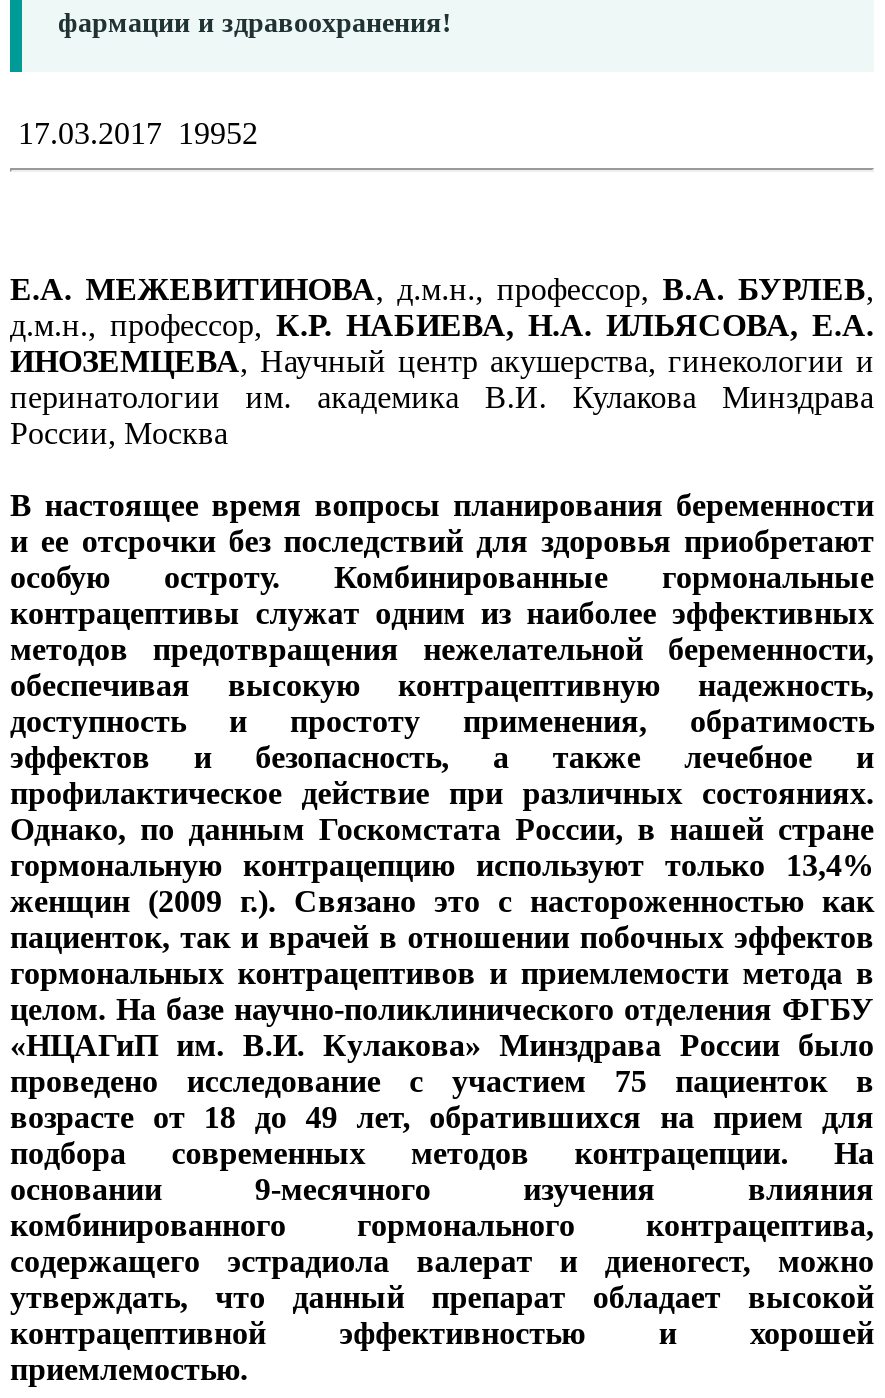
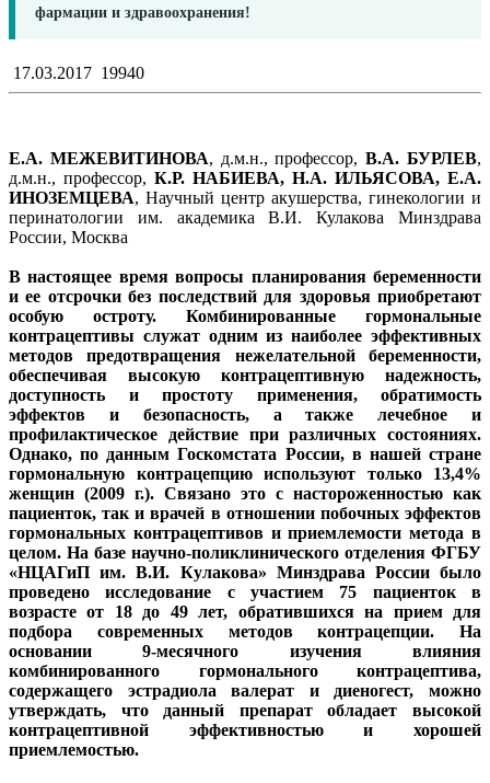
- 17.03.2017 19952
+ 17.03.2017 19940
